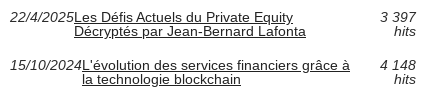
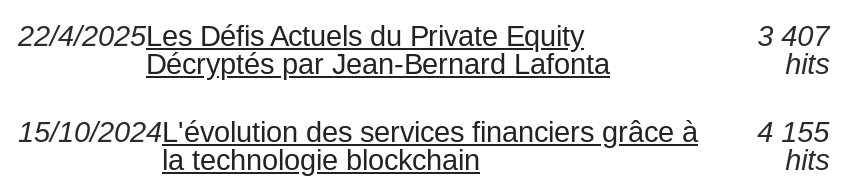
- 3 397
+ 3 407

- 15/10/2024L'évolution des services financiers grâce à 4 148
+ 15/10/2024L'évolution des services financiers grâce à 4 155
